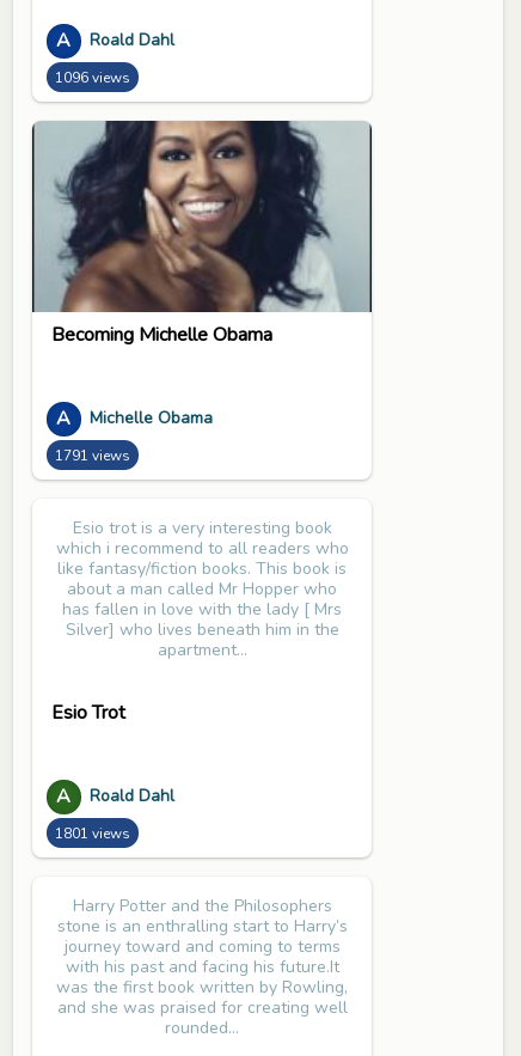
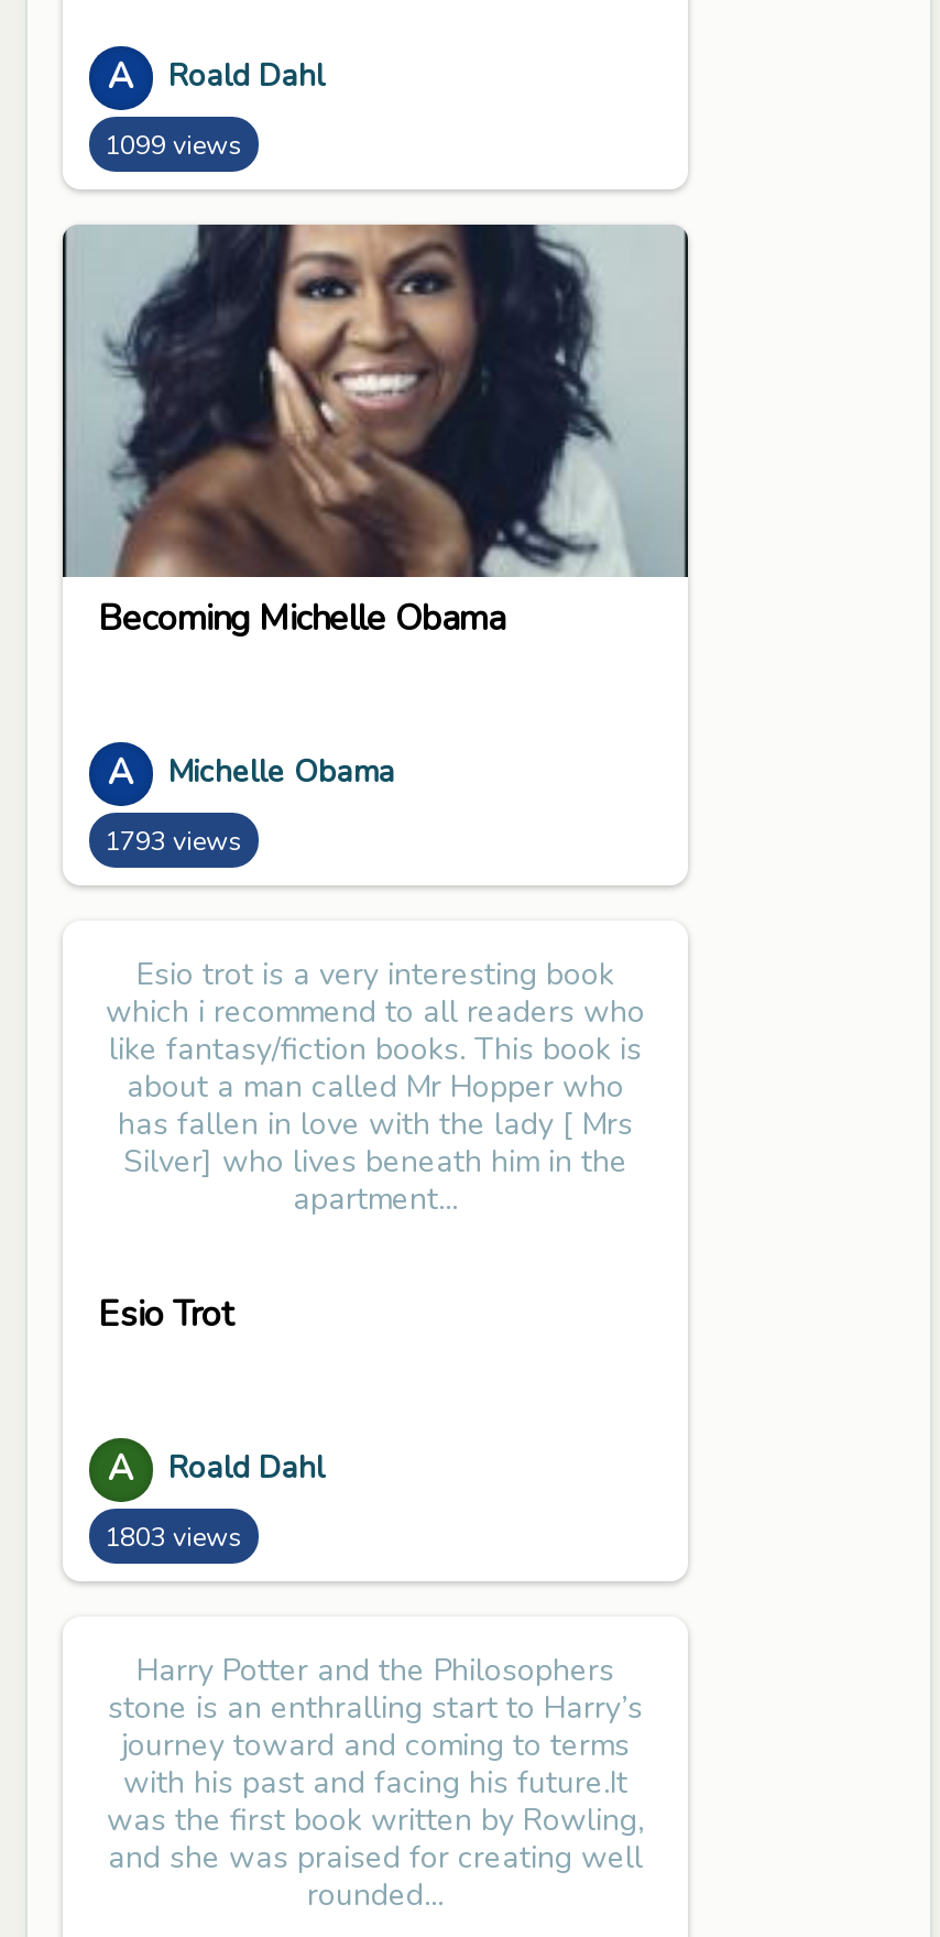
- 1096 views
+ 1099 views

- 1791 views
+ 1793 views

- 1801 views
+ 1803 views
